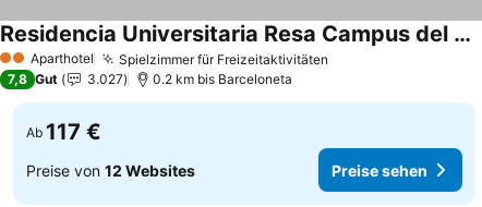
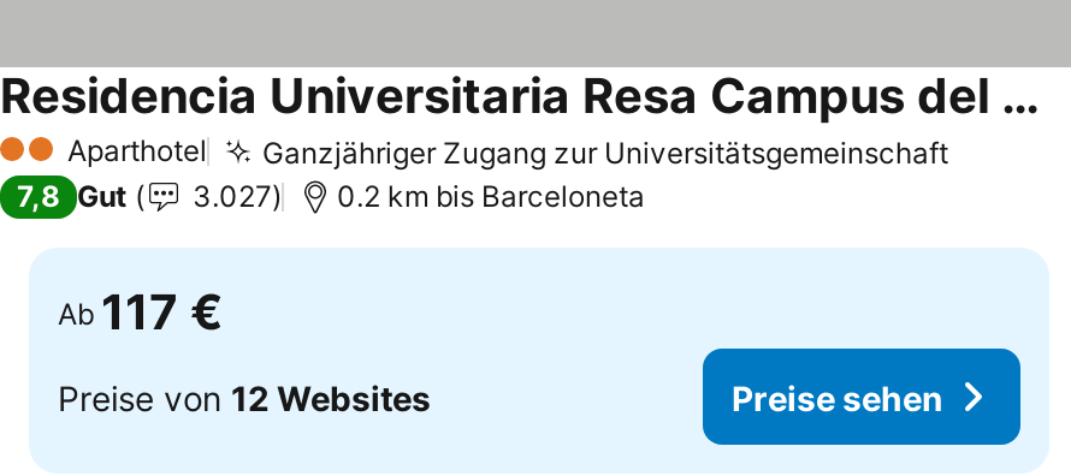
- Spielzimmer für Freizeitaktivitäten
+ Ganzjähriger Zugang zur Universitätsgemeinschaft
